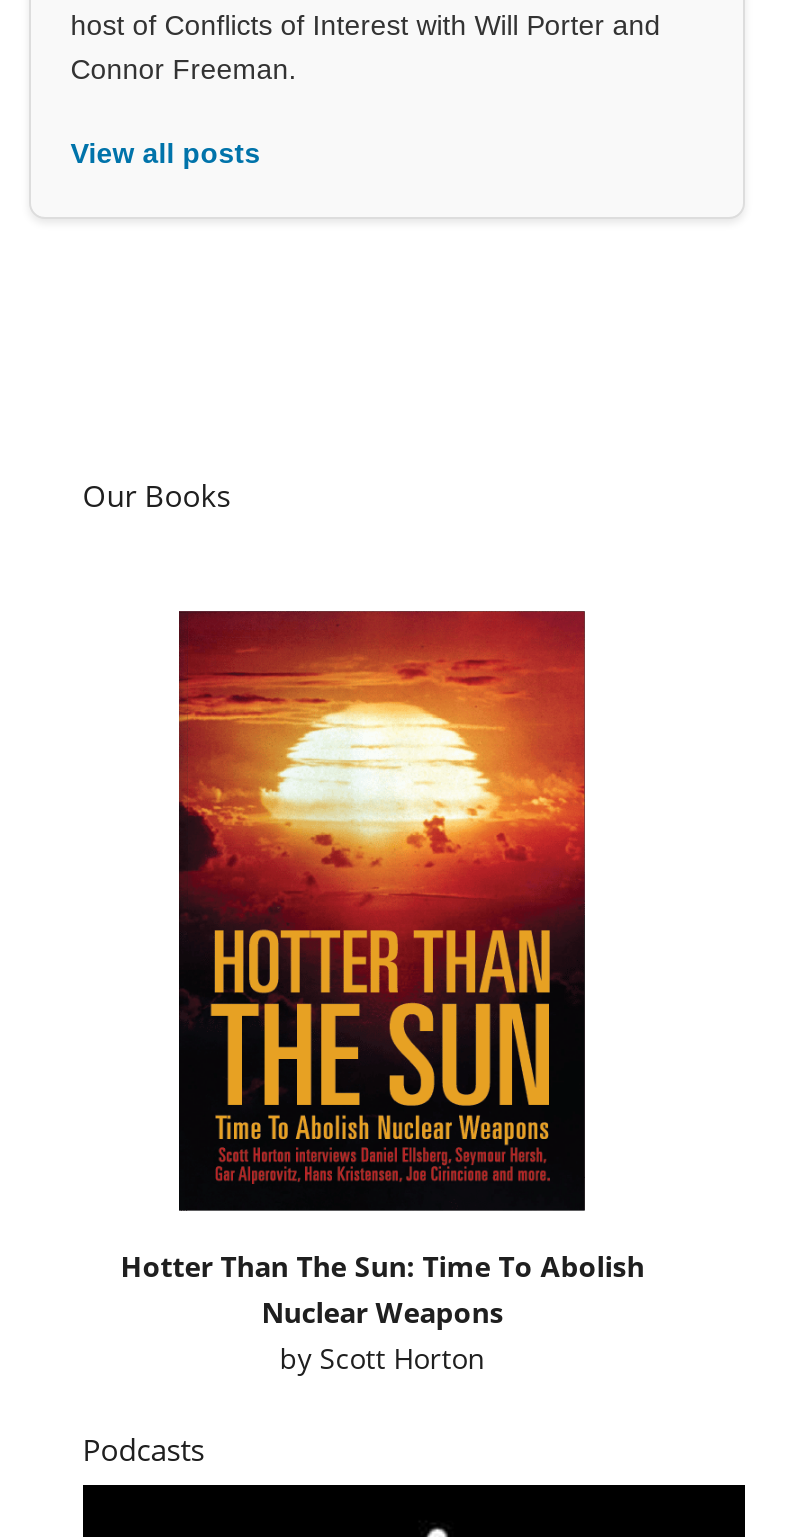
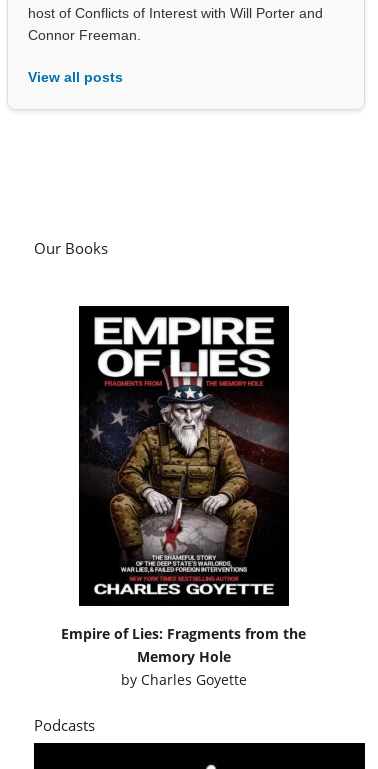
- [image]
- Hotter Than The Sun: Time To Abolish
- Nuclear Weapons
- by Scott Horton
+ [image]
+ Empire of Lies: Fragments from the
+ Memory Hole
+ by Charles Goyette
